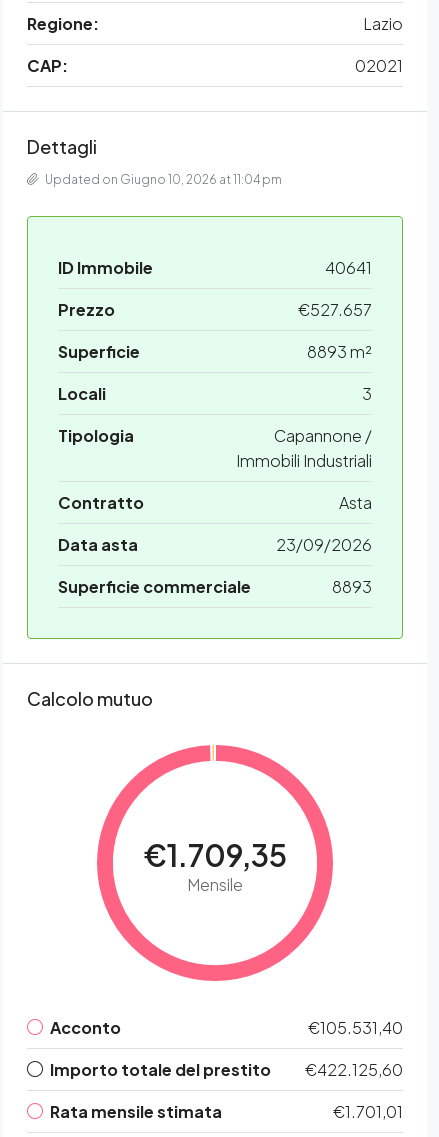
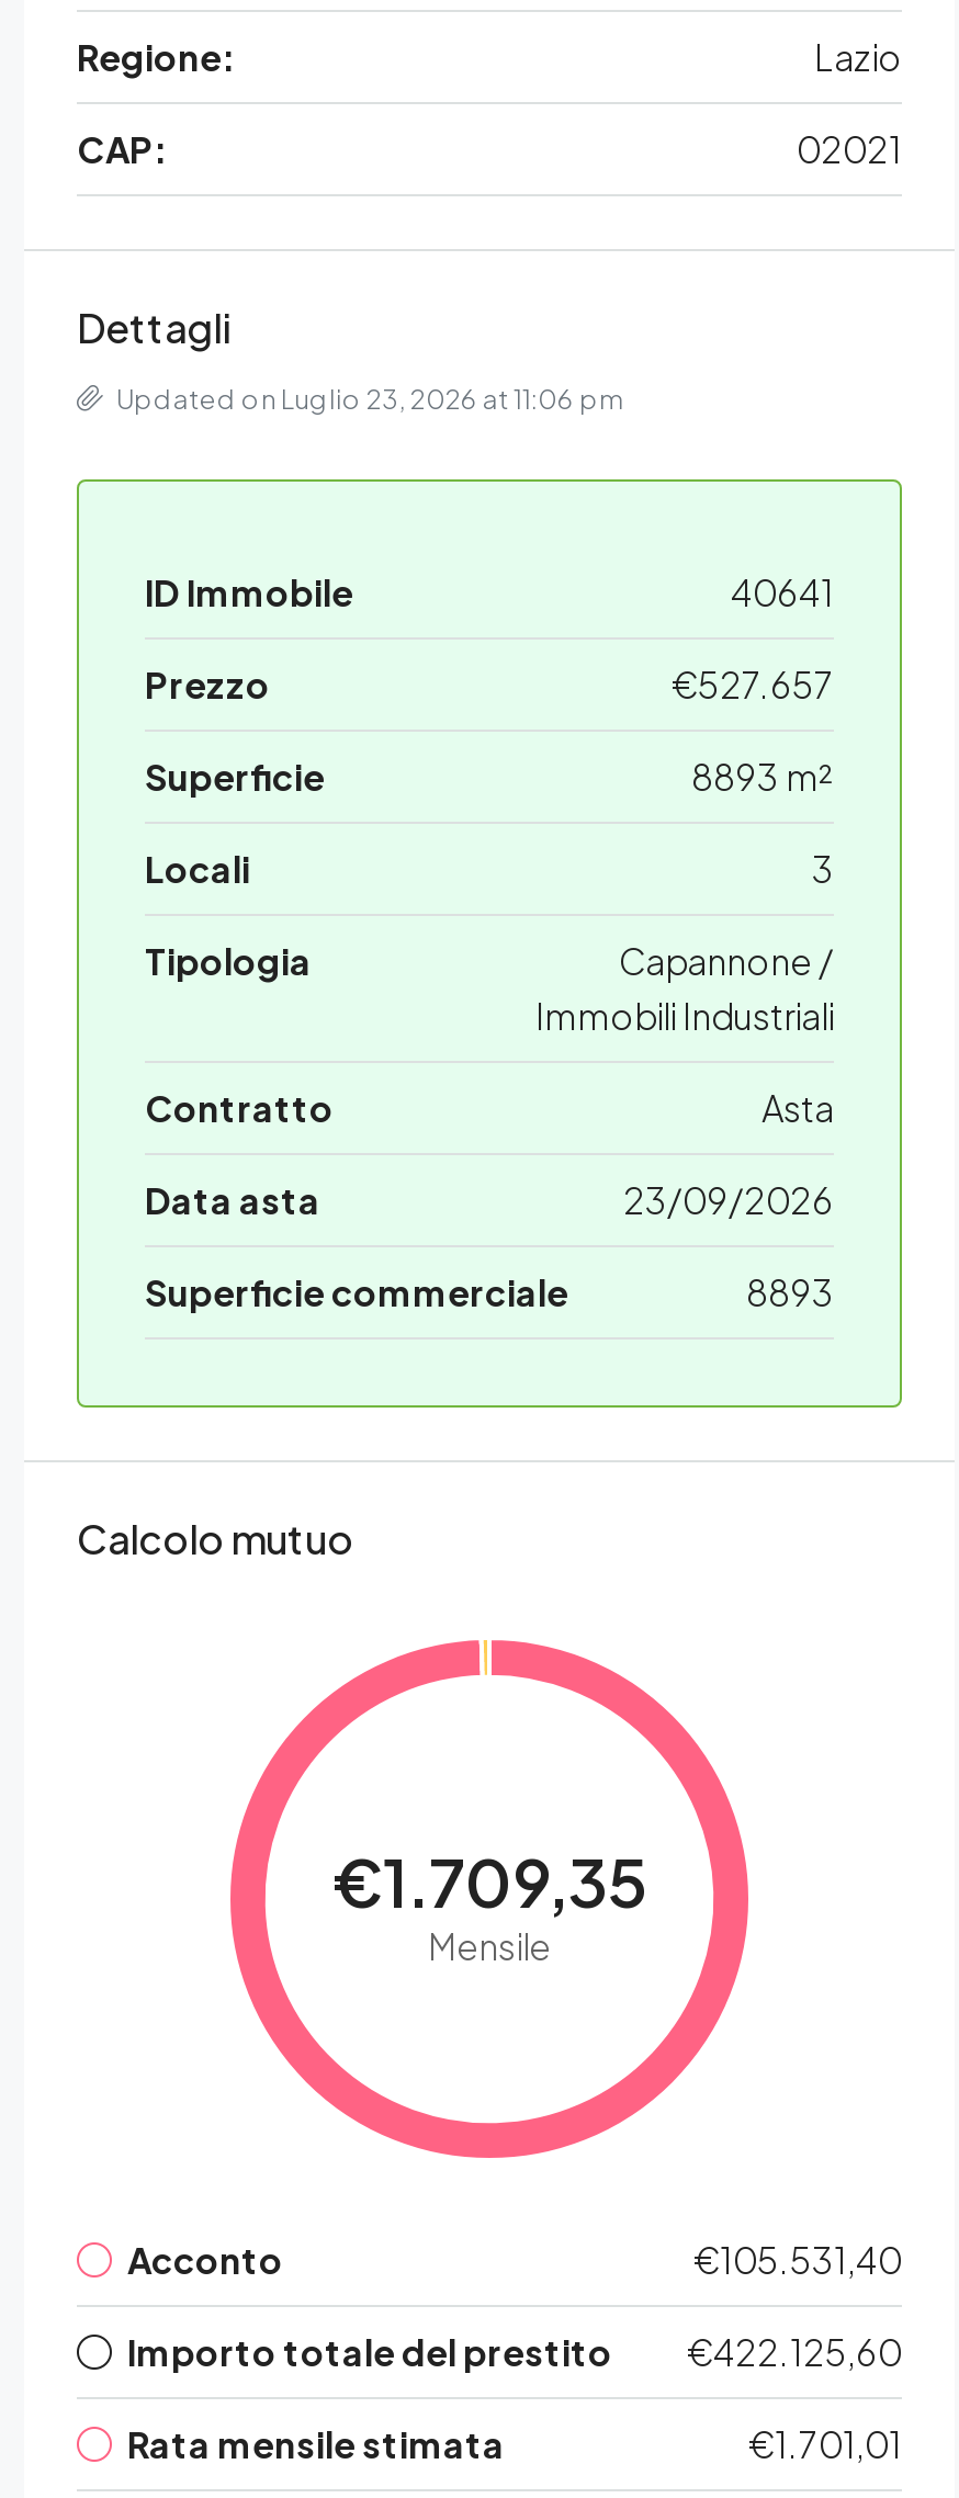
- Updated on Giugno 10, 2026 at 11:04 pm
+ Updated on Luglio 23, 2026 at 11:06 pm
